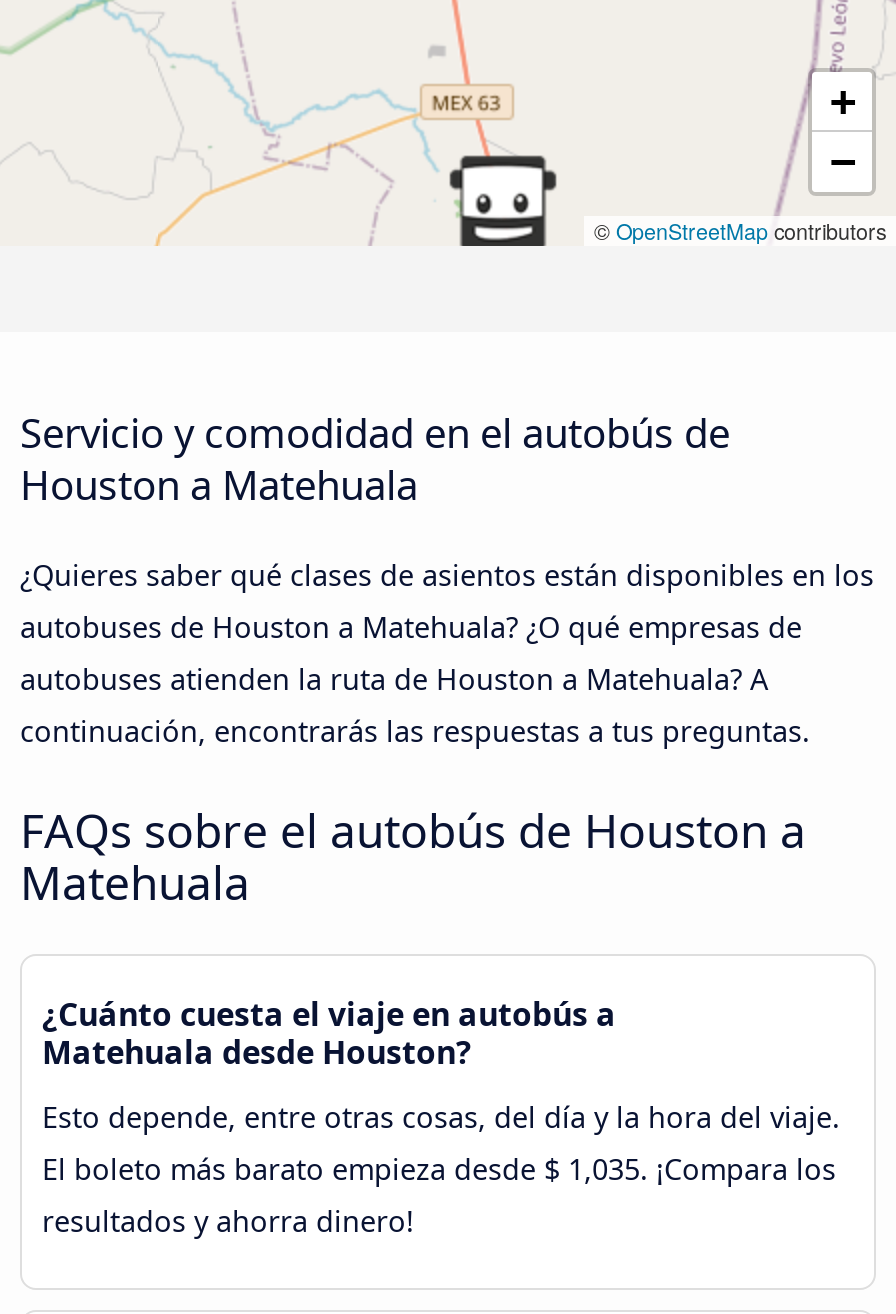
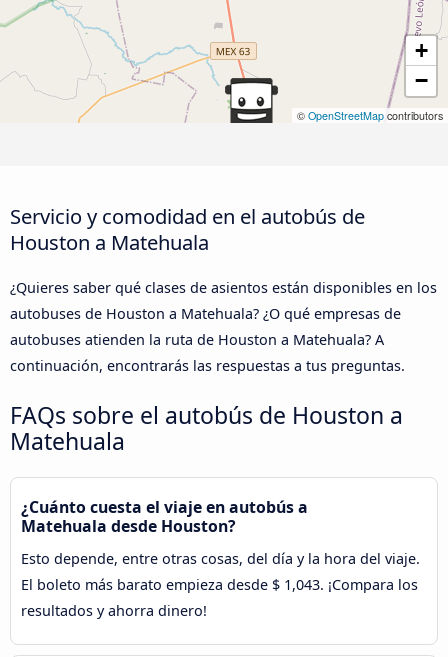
- El boleto más barato empieza desde $ 1,035. ¡Compara los
+ El boleto más barato empieza desde $ 1,043. ¡Compara los
